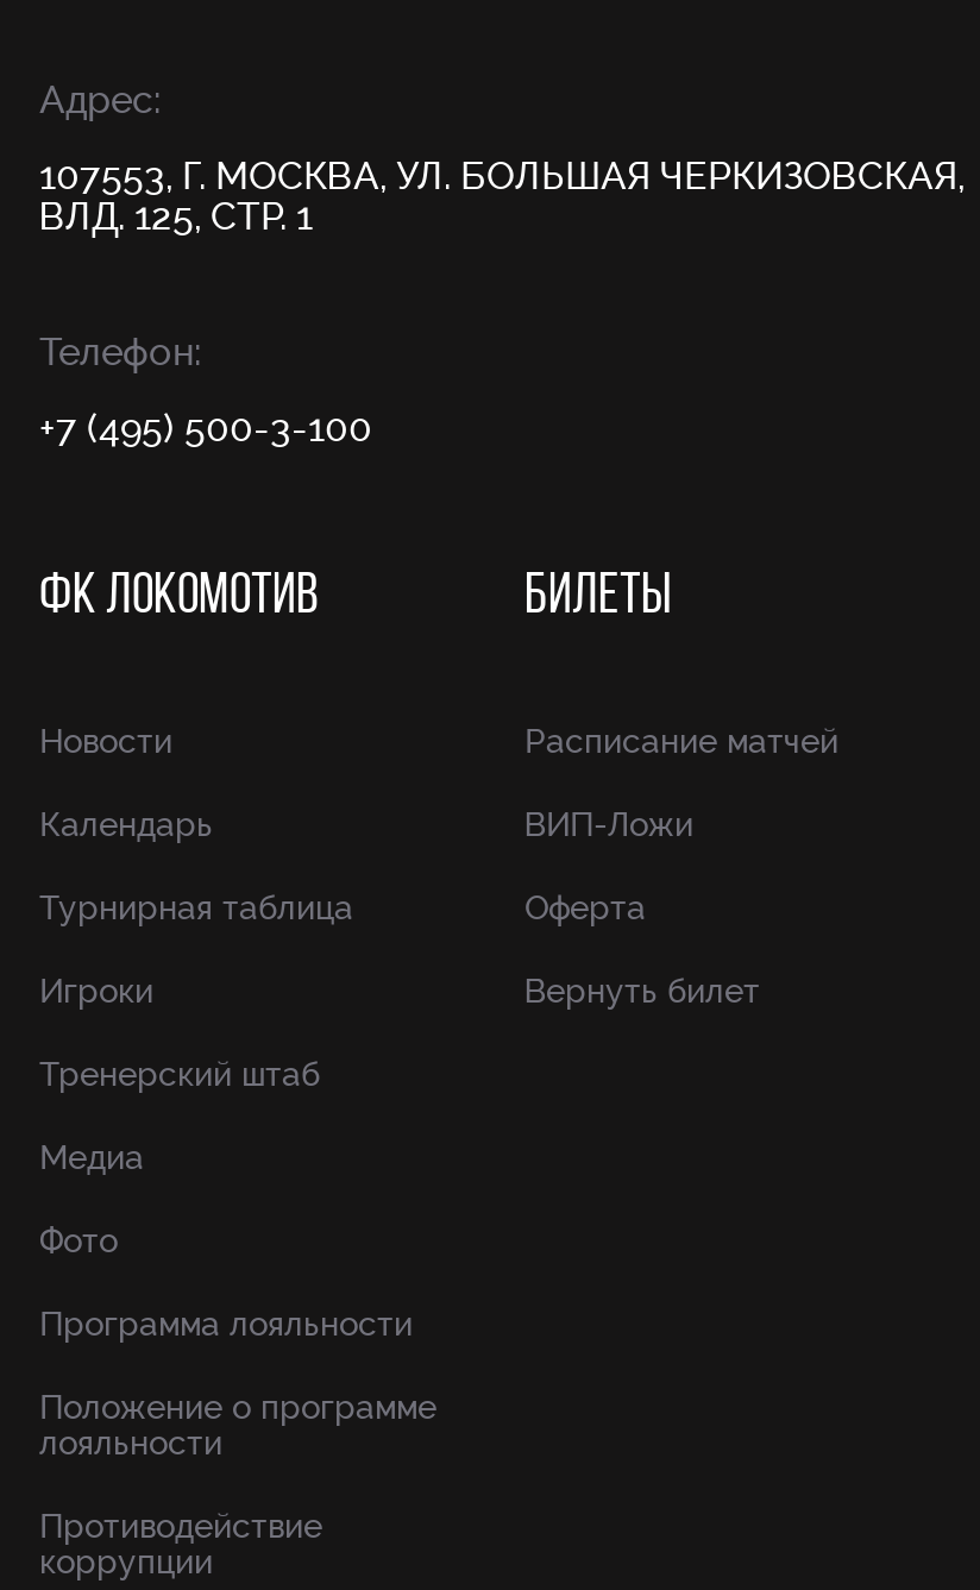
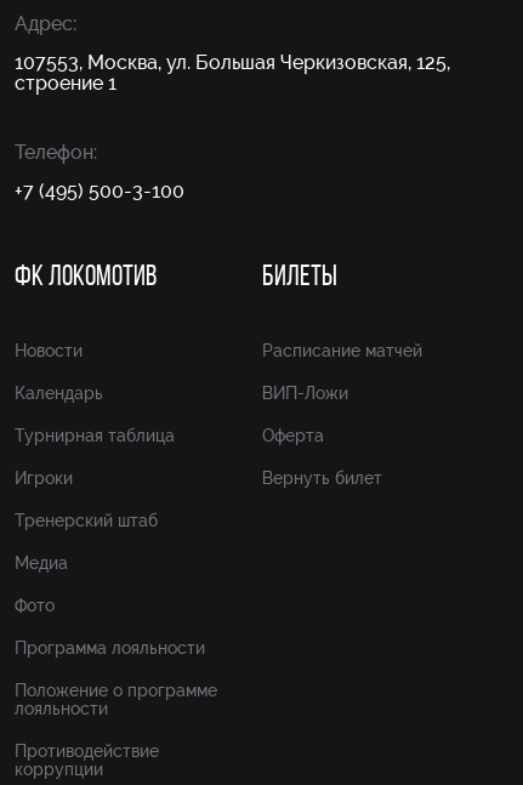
- 107553, Г. МОСКВА, УЛ. БОЛЬШАЯ ЧЕРКИЗОВСКАЯ,
- ВЛД. 125, СТР. 1
+ 107553, Москва, ул. Большая Черкизовская, 125,
+ строение 1
